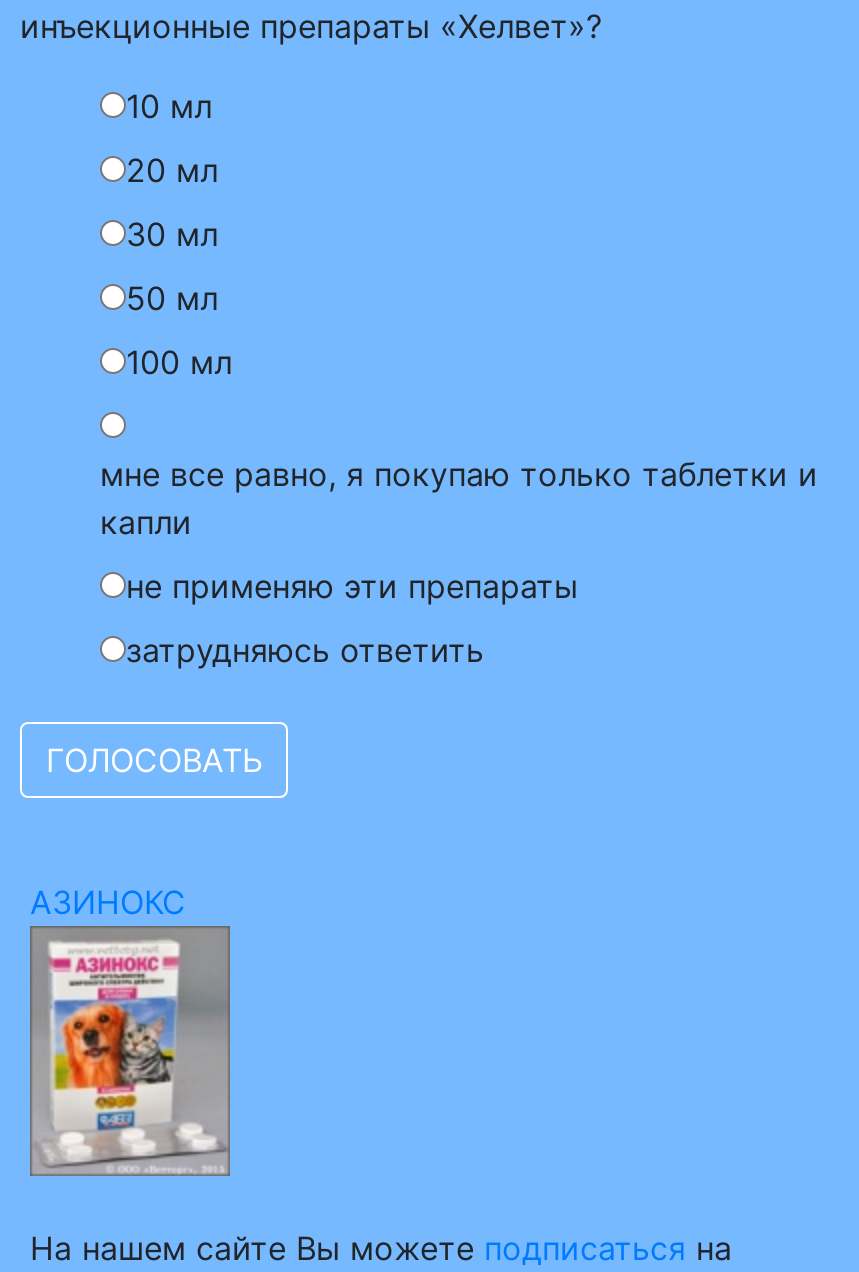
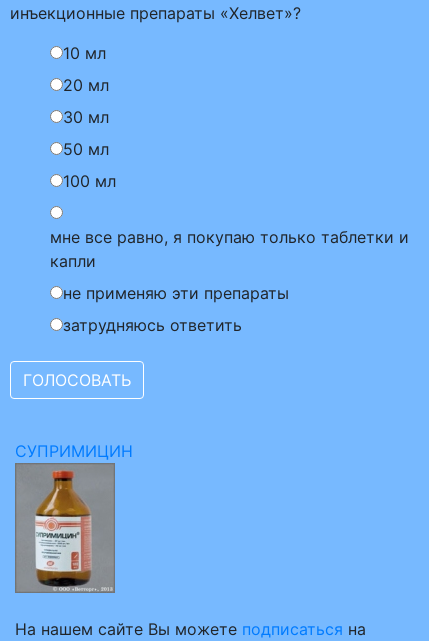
- АЗИНОКС
+ СУПРИМИЦИН

- [image]
+ [image]
